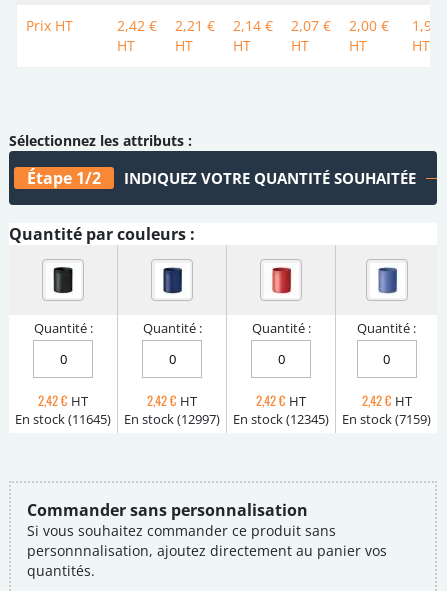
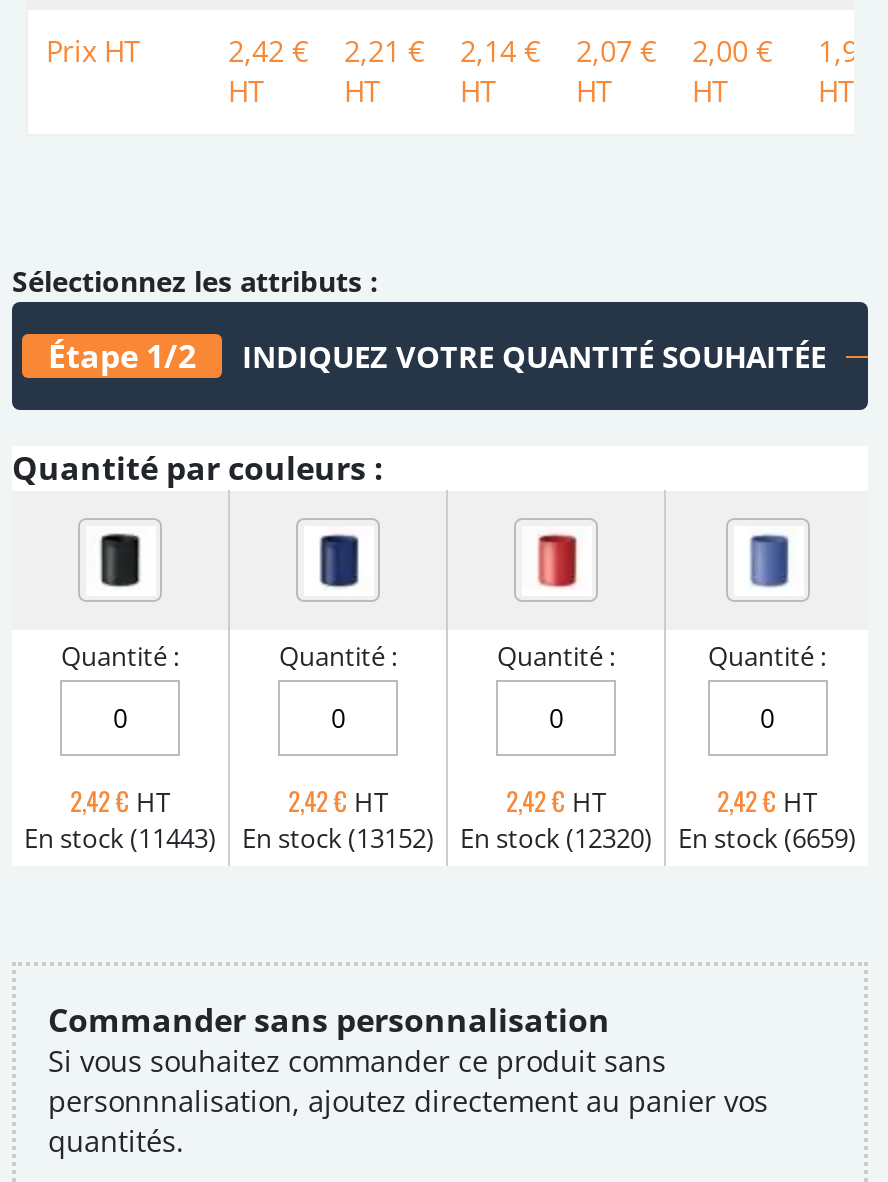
- En stock (11645)
+ En stock (11443)

- En stock (12997)
+ En stock (13152)

- En stock (12345)
+ En stock (12320)

- En stock (7159)
+ En stock (6659)
